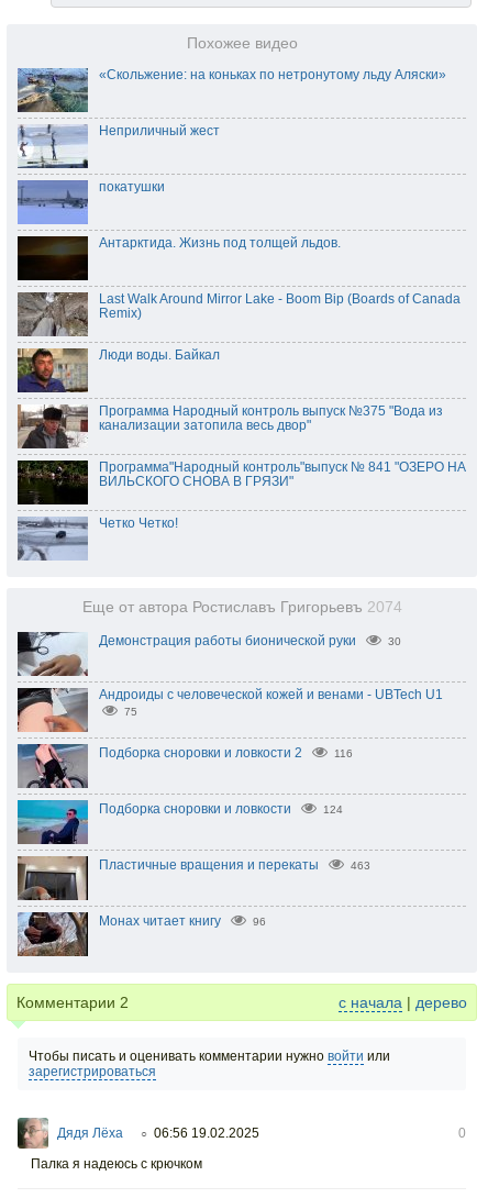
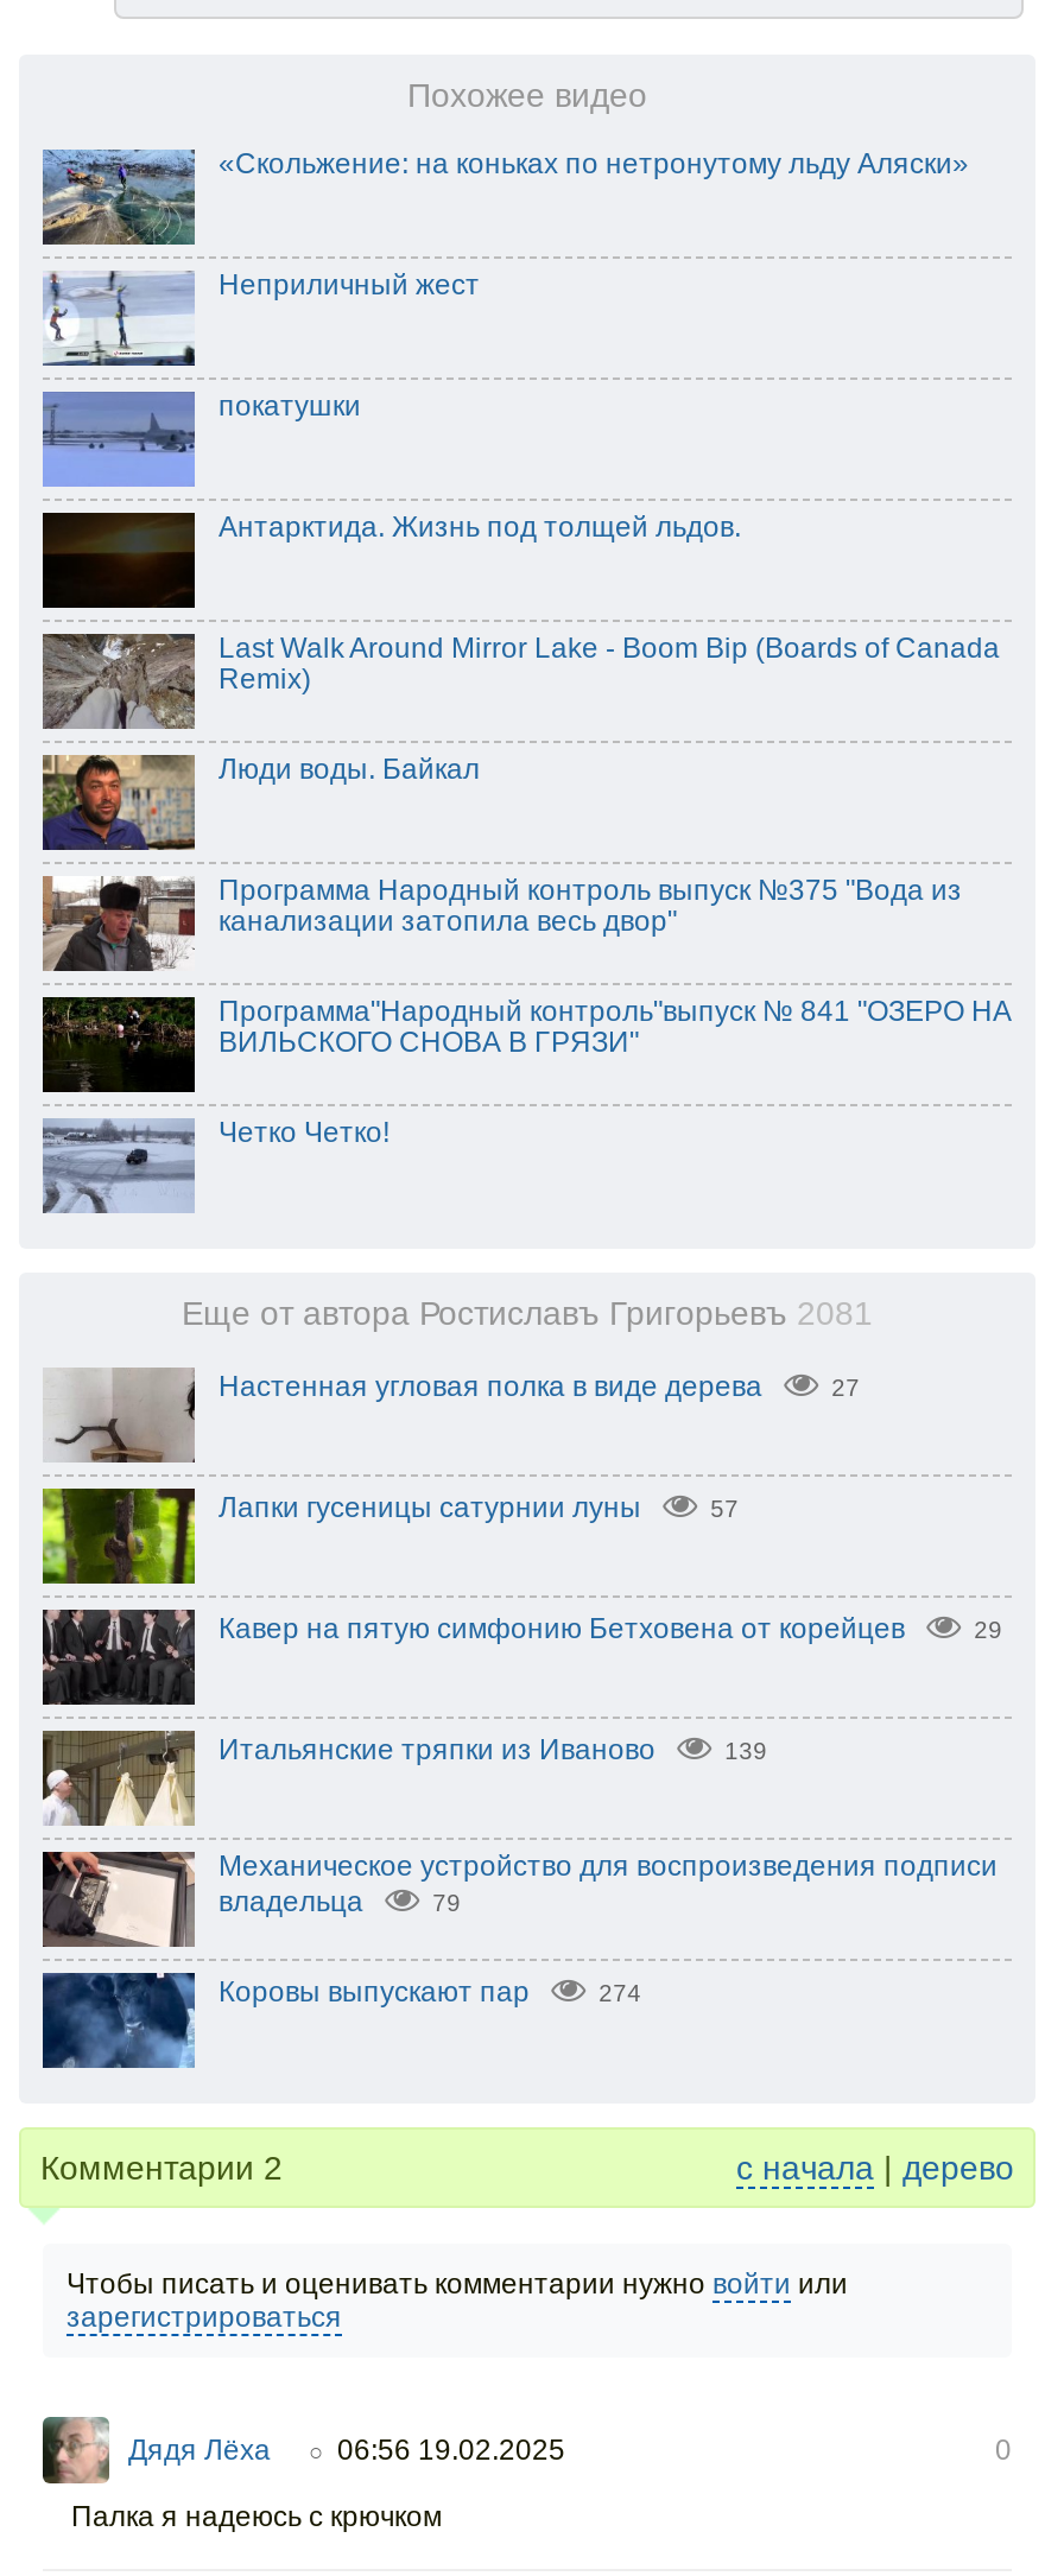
- Еще от автора Ростиславъ Григорьевъ 2074
+ Еще от автора Ростиславъ Григорьевъ 2081

- [image]
- Демонстрация работы бионической руки
- 30
+ [image]
+ Настенная угловая полка в виде дерева
+ 27

- [image]
- Андроиды с человеческой кожей и венами - UBTech U1
- 75
+ [image]
+ Лапки гусеницы сатурнии луны
+ 57

- [image]
- Подборка сноровки и ловкости 2
- 116
+ [image]
+ Кавер на пятую симфонию Бетховена от корейцев
+ 29

- [image]
- Подборка сноровки и ловкости
- 124
+ [image]
+ Итальянские тряпки из Иваново
+ 139

- [image]
- Пластичные вращения и перекаты
- 463
+ [image]
+ Механическое устройство для воспроизведения подписи
+ владельца
+ 79

- [image]
- Монах читает книгу
- 96
+ [image]
+ Коровы выпускают пар
+ 274
